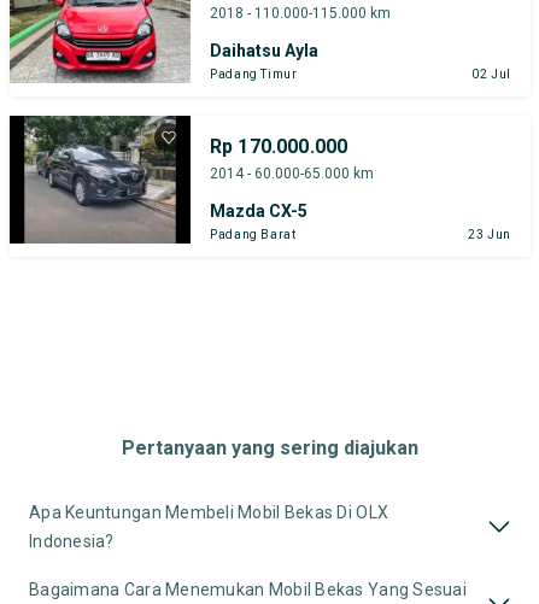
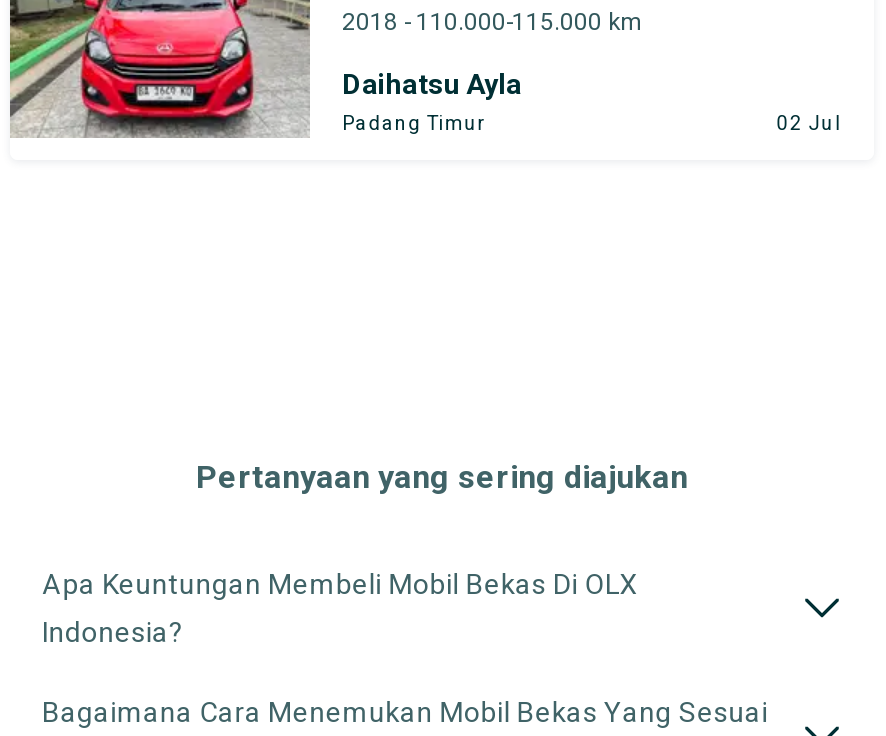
- [image]
- Rp 170.000.000
- 2014 - 60.000-65.000 km
- Mazda CX-5
- Padang Barat
- 23 Jun
